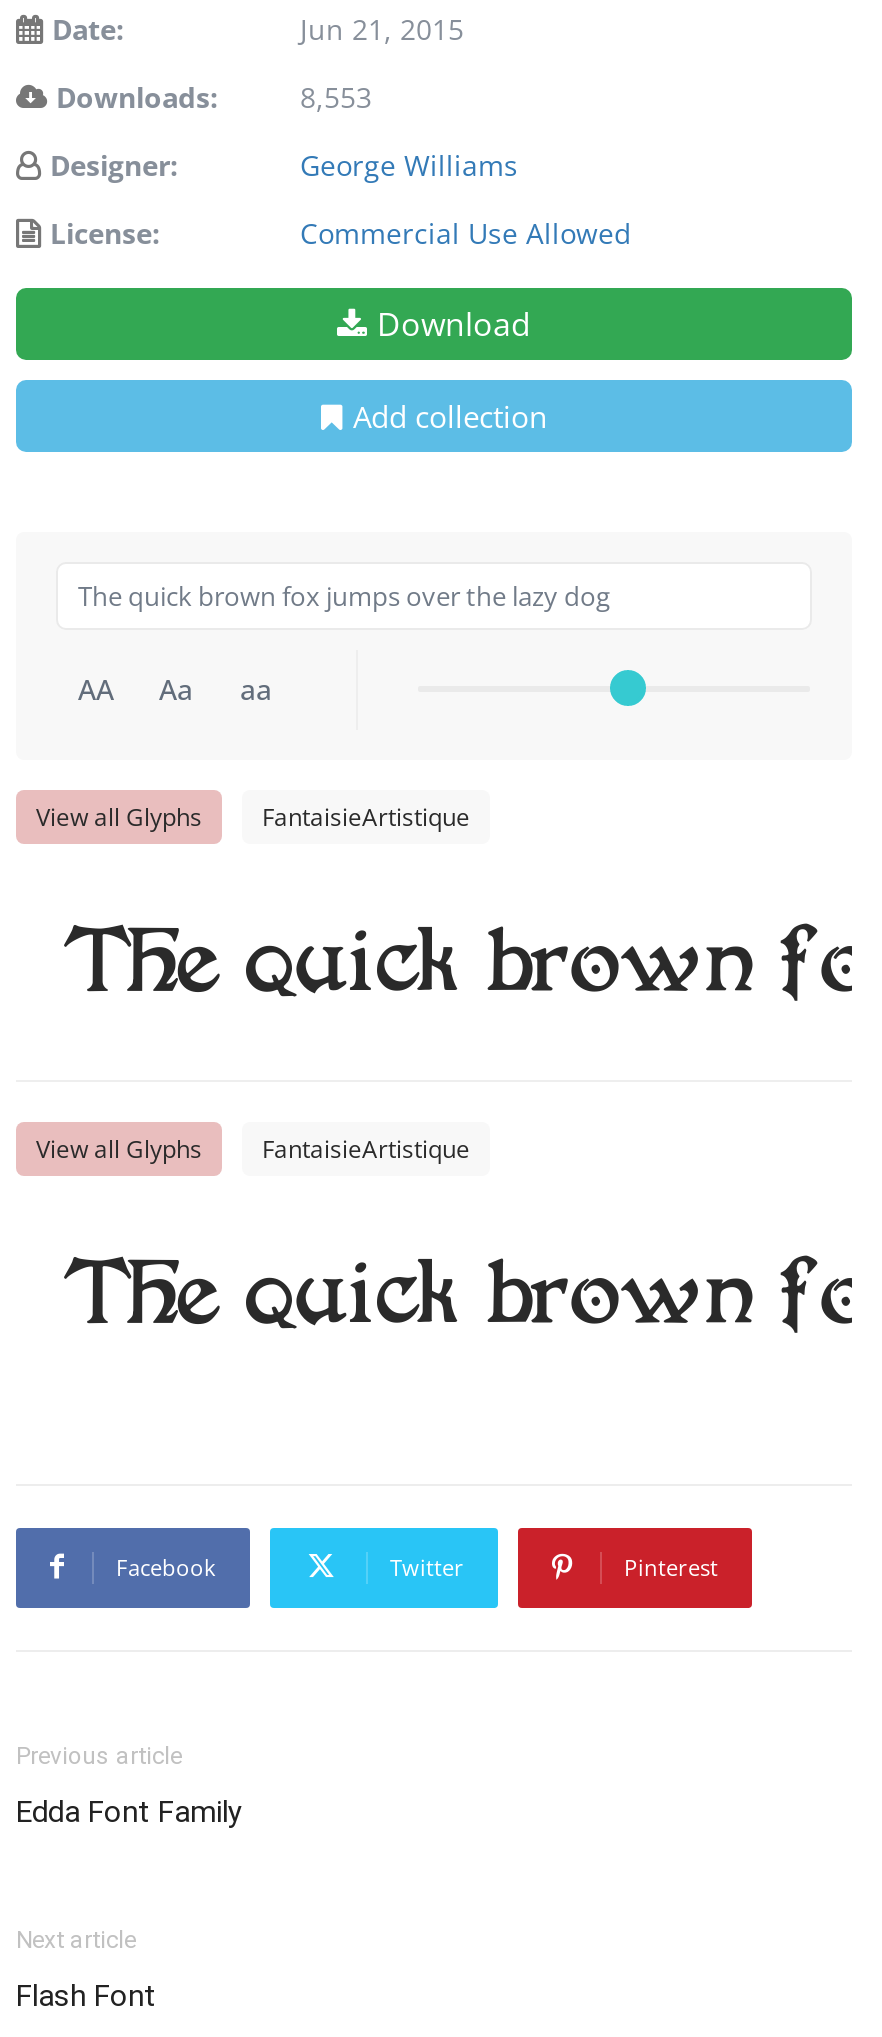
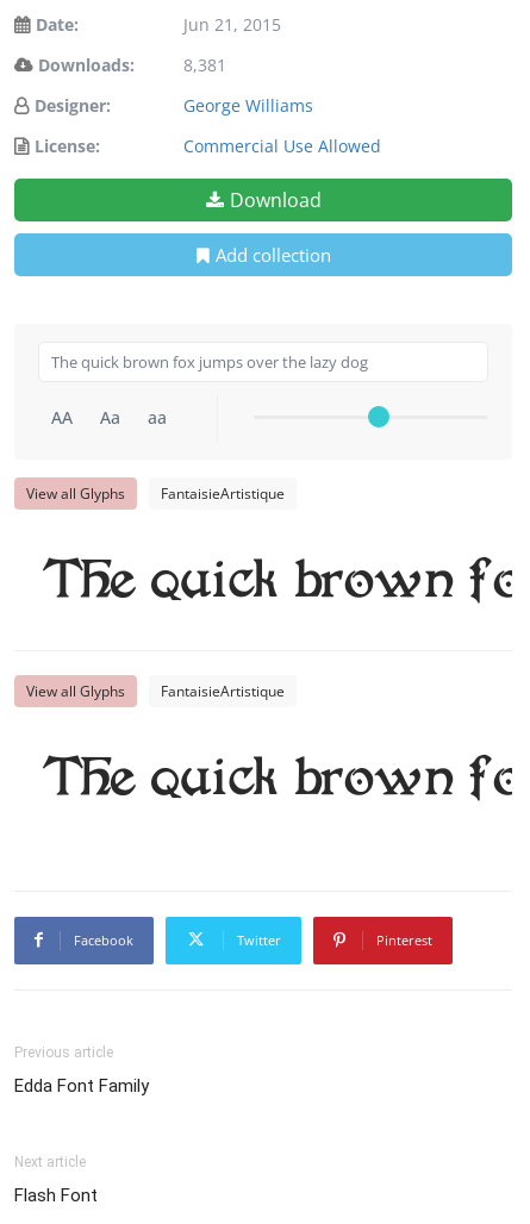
- 8,553
+ 8,381
